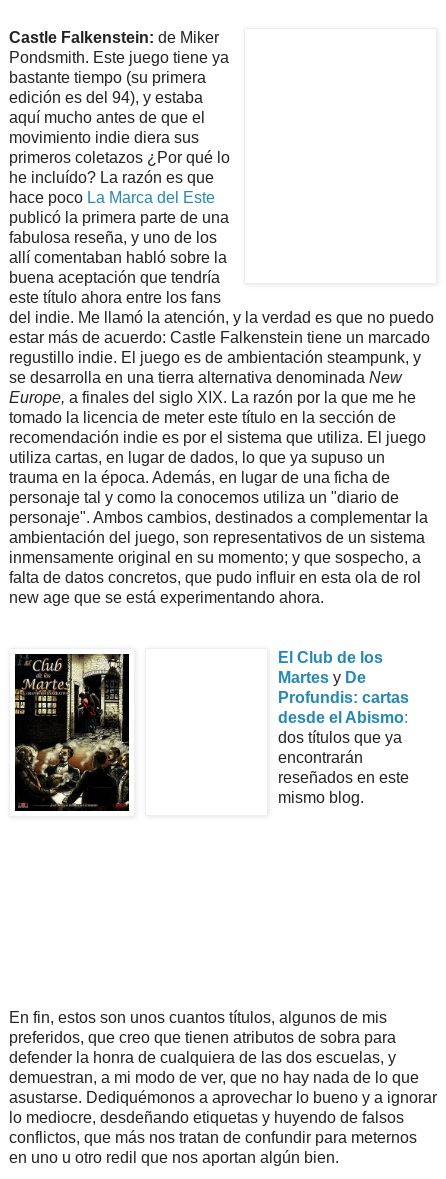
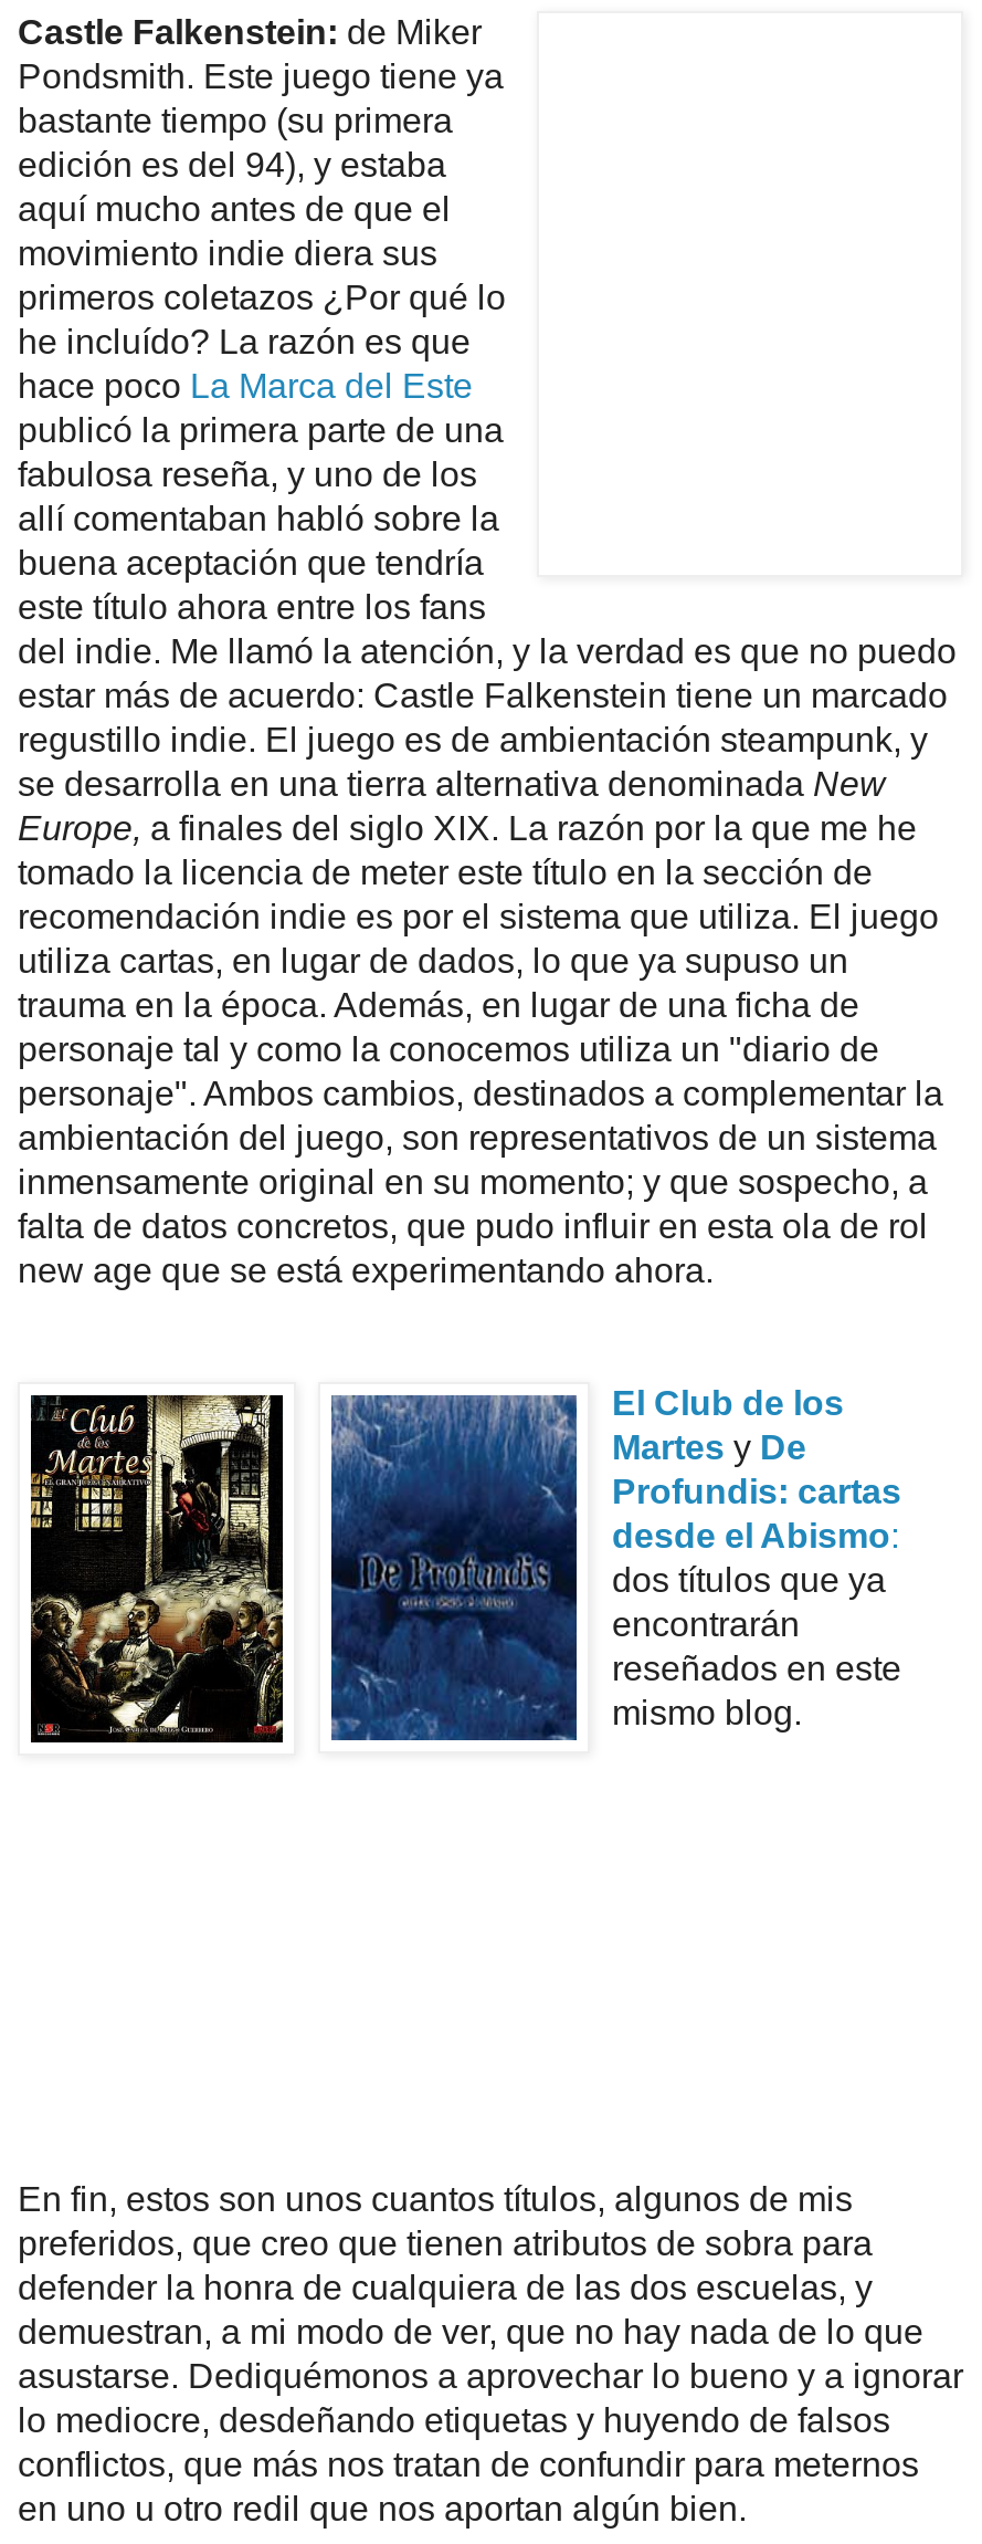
+ [image]
